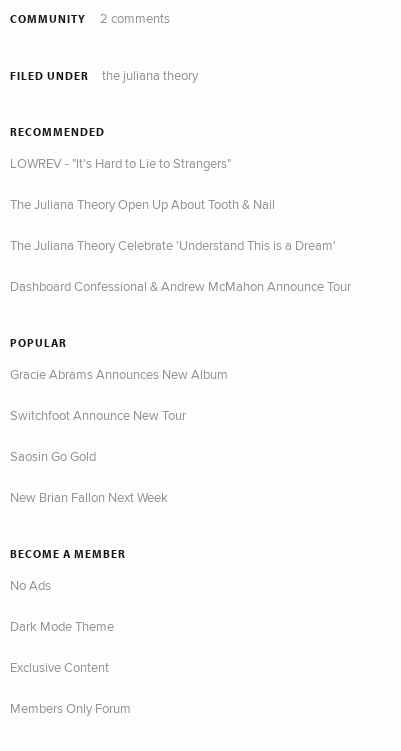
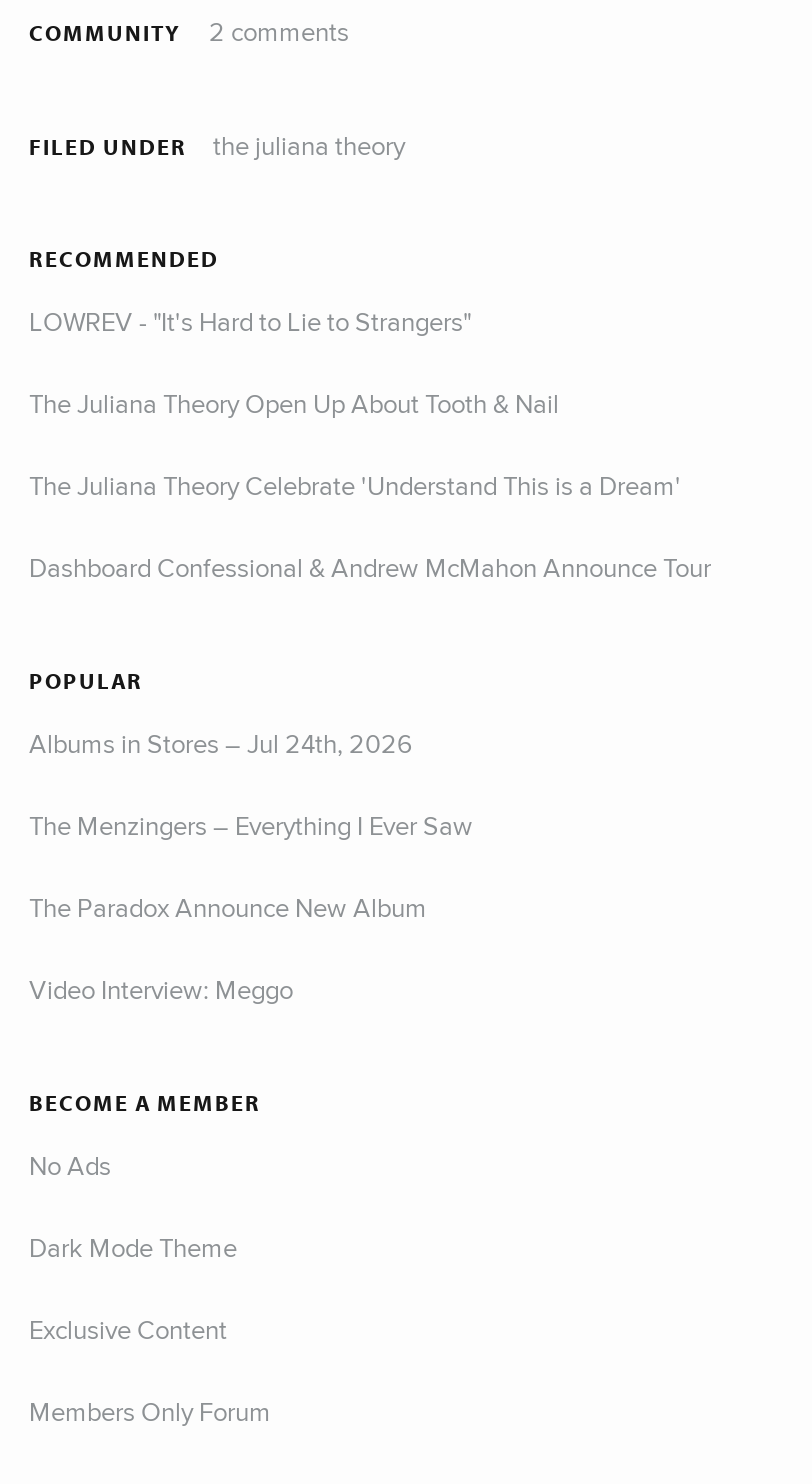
- Gracie Abrams Announces New Album
+ Albums in Stores – Jul 24th, 2026

- Switchfoot Announce New Tour
+ The Menzingers – Everything I Ever Saw

- Saosin Go Gold
+ The Paradox Announce New Album

- New Brian Fallon Next Week
+ Video Interview: Meggo
